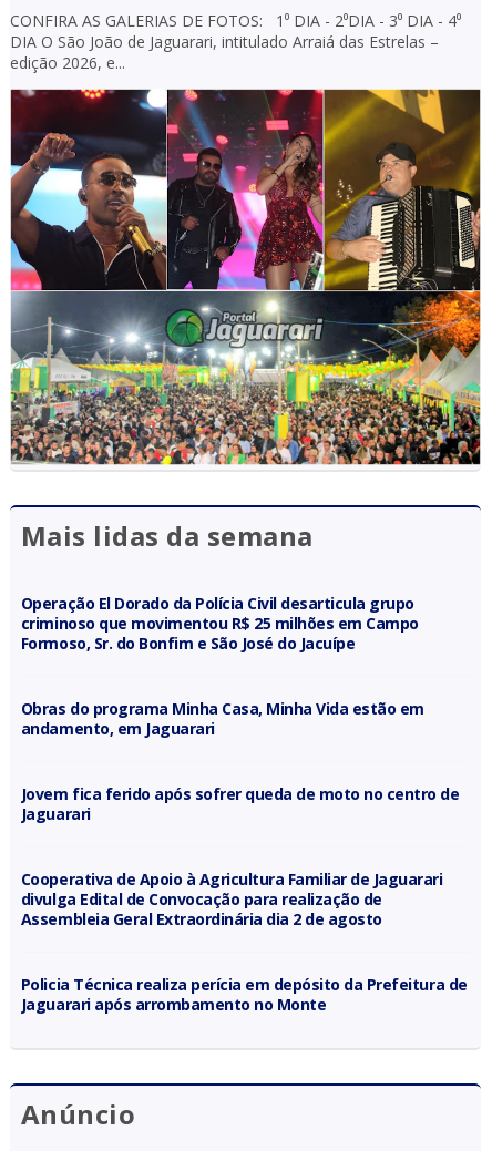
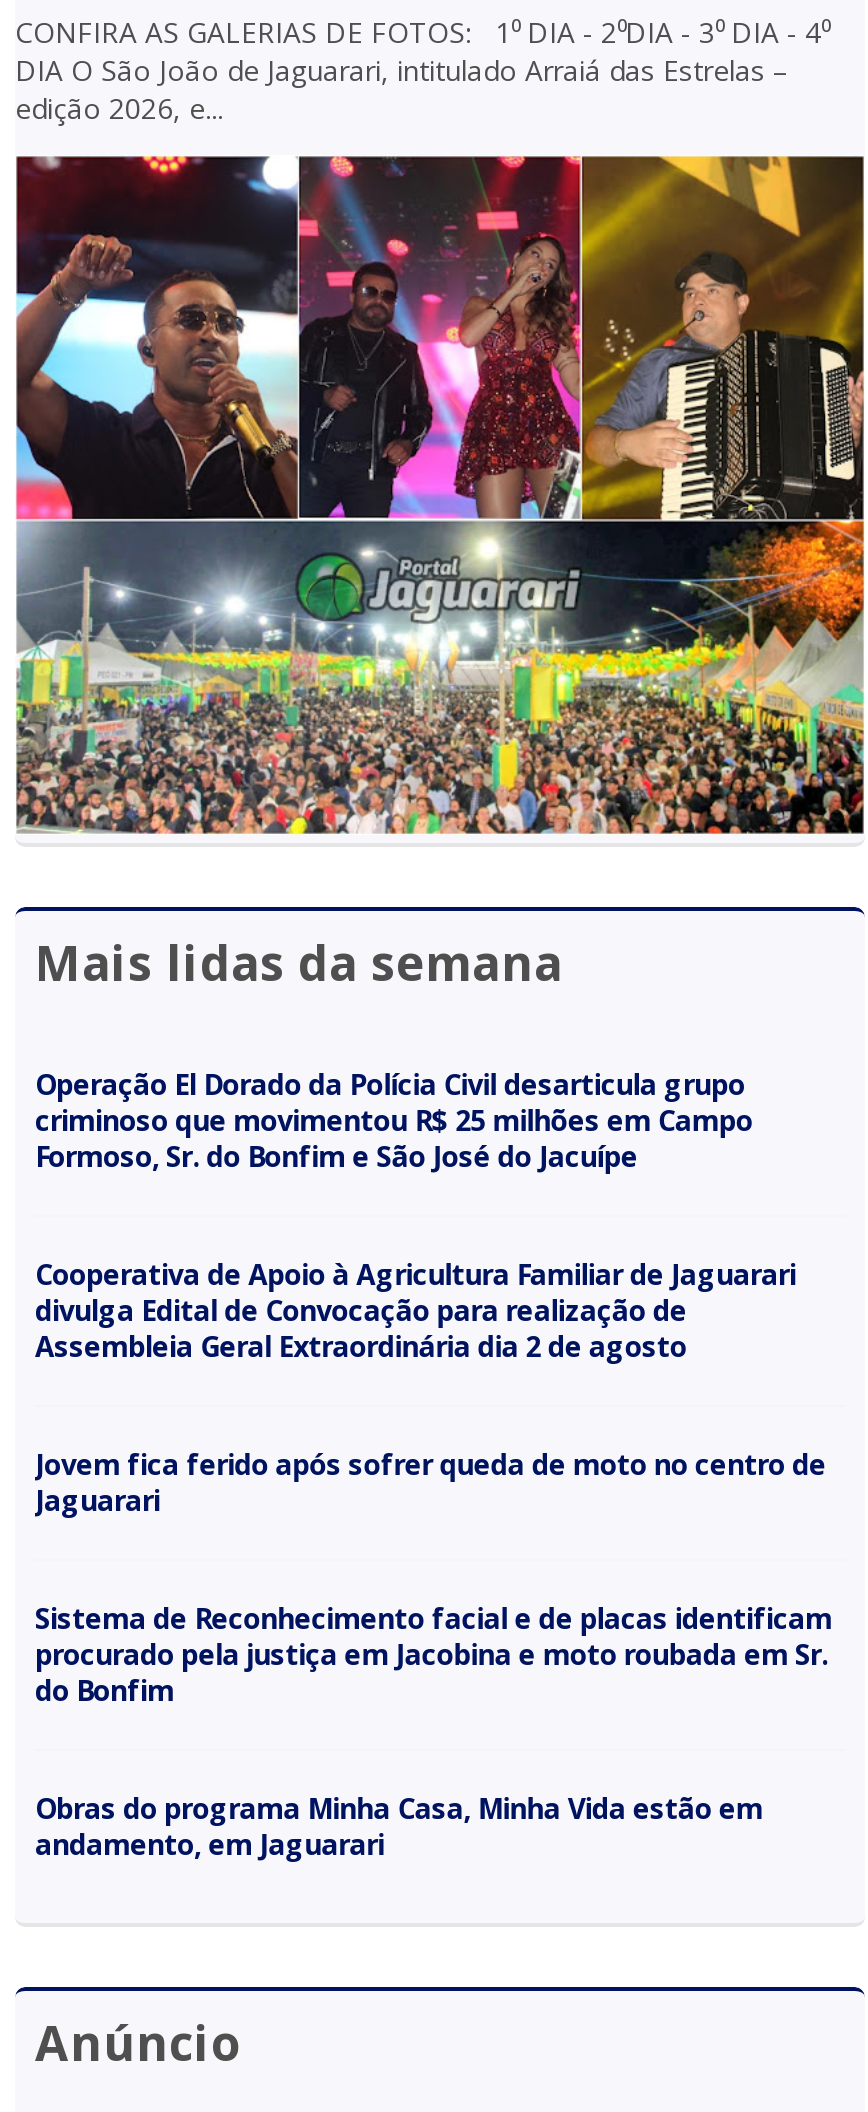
moved down: Obras do programa Minha Casa, Minha Vida estão em | andamento, em Jaguarari | Jovem fica ferido após sofrer queda de moto no centro de | Jaguarari

moved up: Cooperativa de Apoio à Agricultura Familiar de Jaguarari | divulga Edital de Convocação para realização de | Assembleia Geral Extraordinária dia 2 de agosto

- Policia Técnica realiza perícia em depósito da Prefeitura de
- Jaguarari após arrombamento no Monte
+ Sistema de Reconhecimento facial e de placas identificam
+ procurado pela justiça em Jacobina e moto roubada em Sr.
+ do Bonfim
